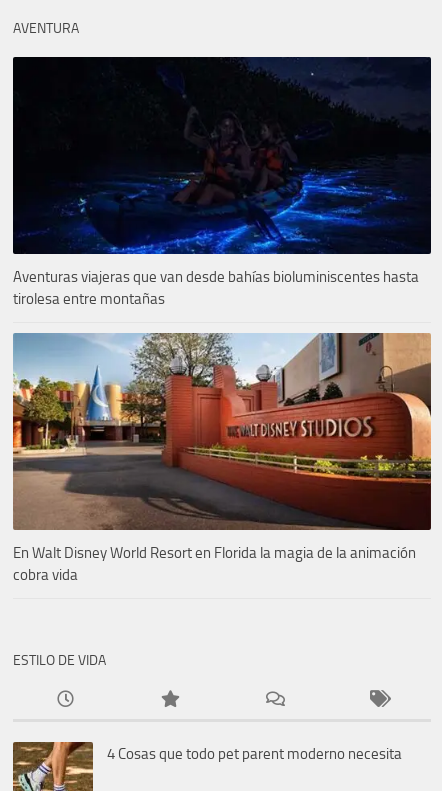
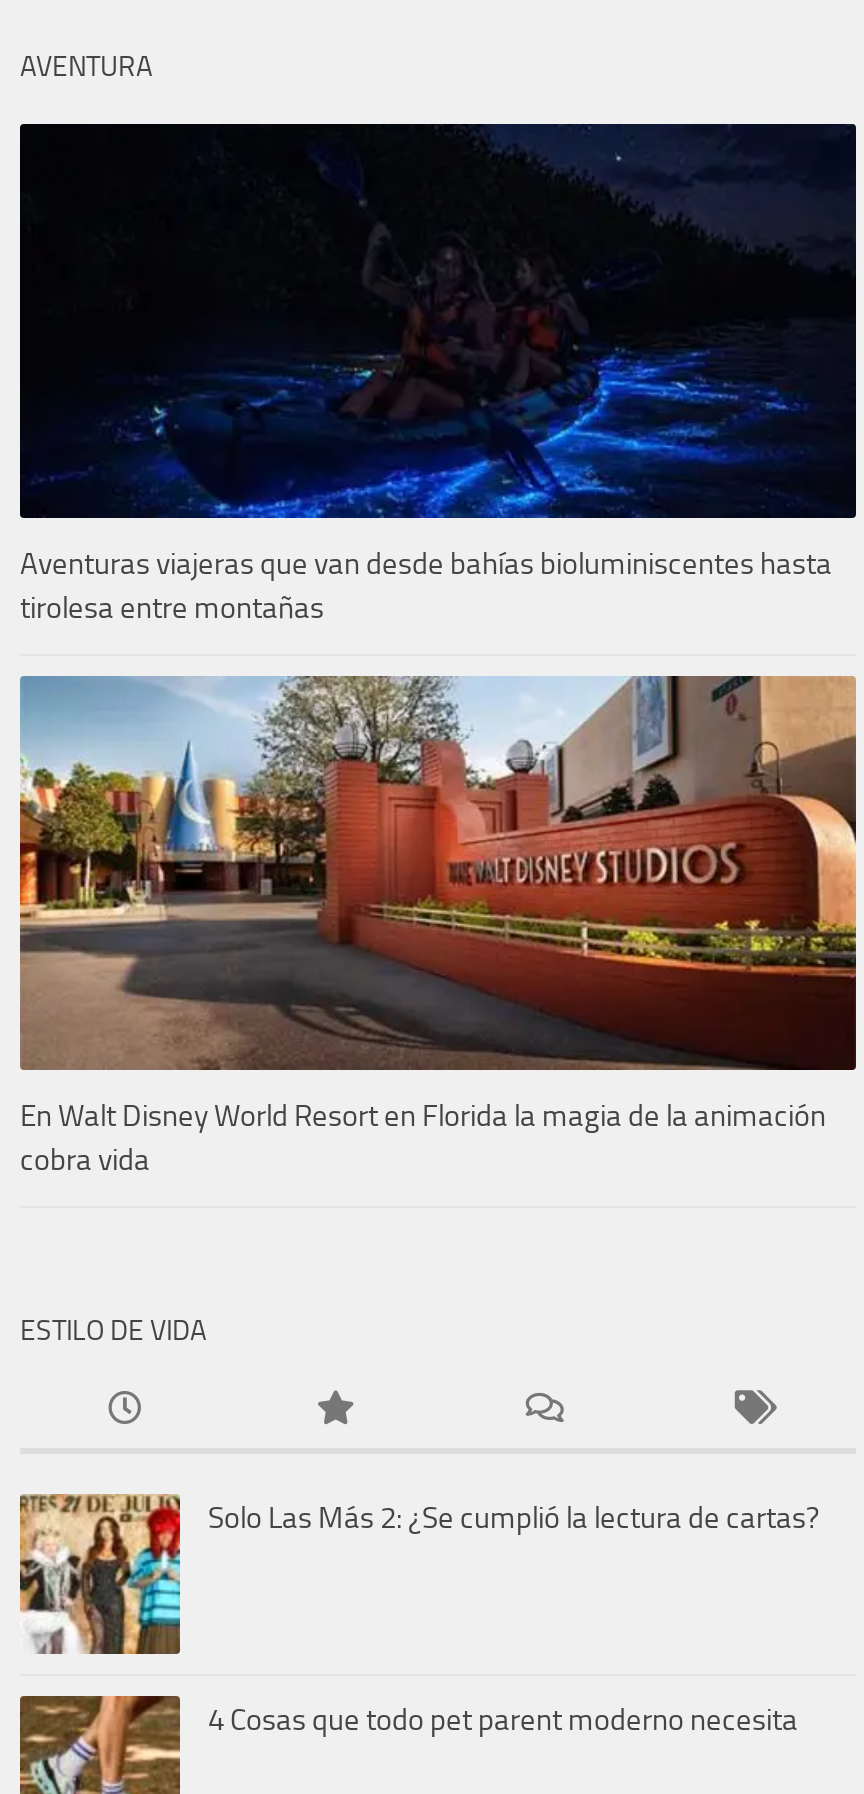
+ [image]
+ Solo Las Más 2: ¿Se cumplió la lectura de cartas?
